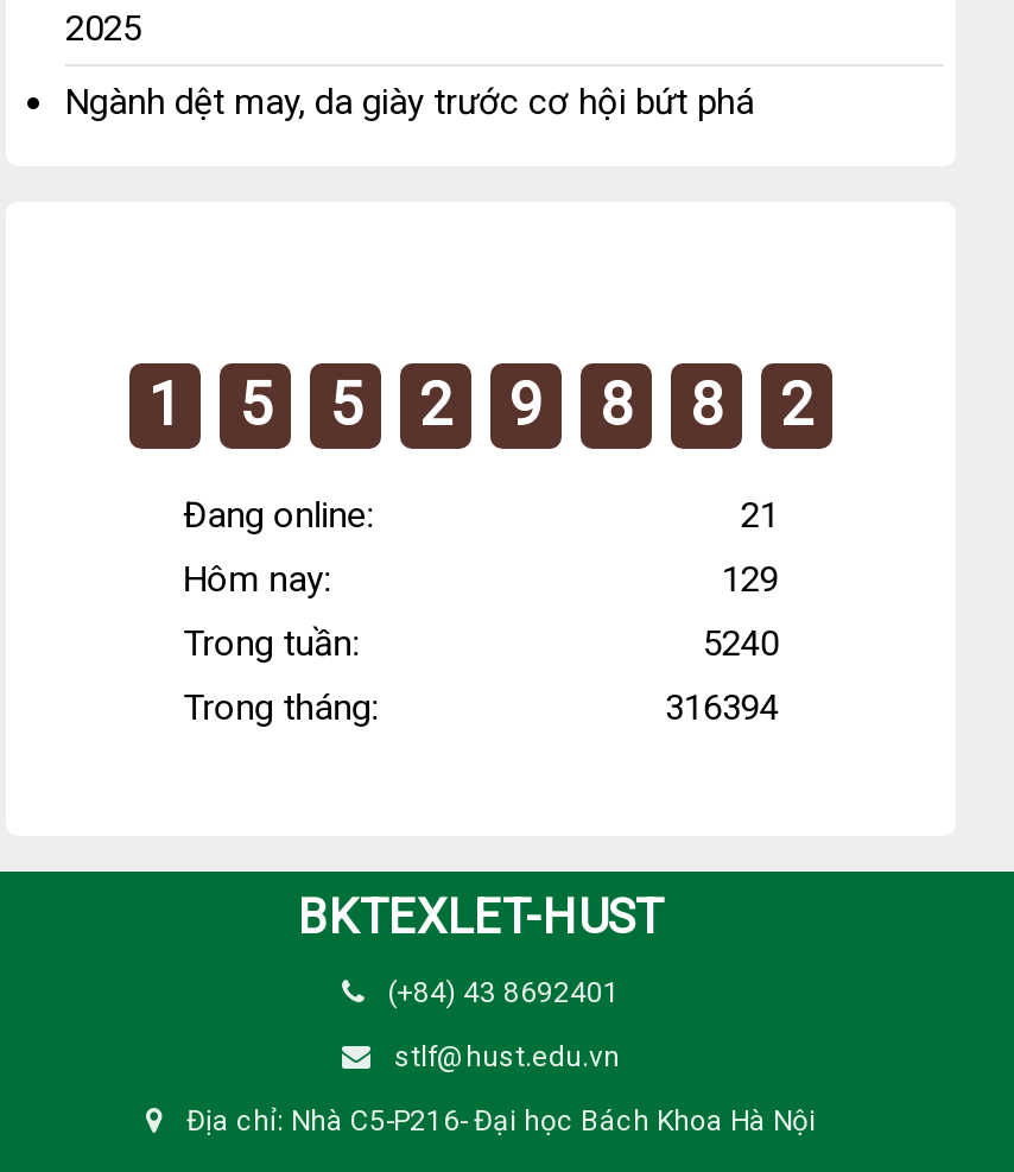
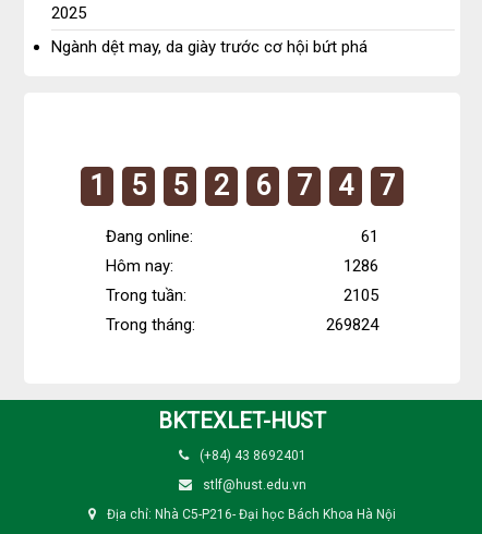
- 9
+ 6

- 8
+ 7

- 8
+ 4

- 2
+ 7

- 21
+ 61

- 129
+ 1286

- 5240
+ 2105

- 316394
+ 269824
